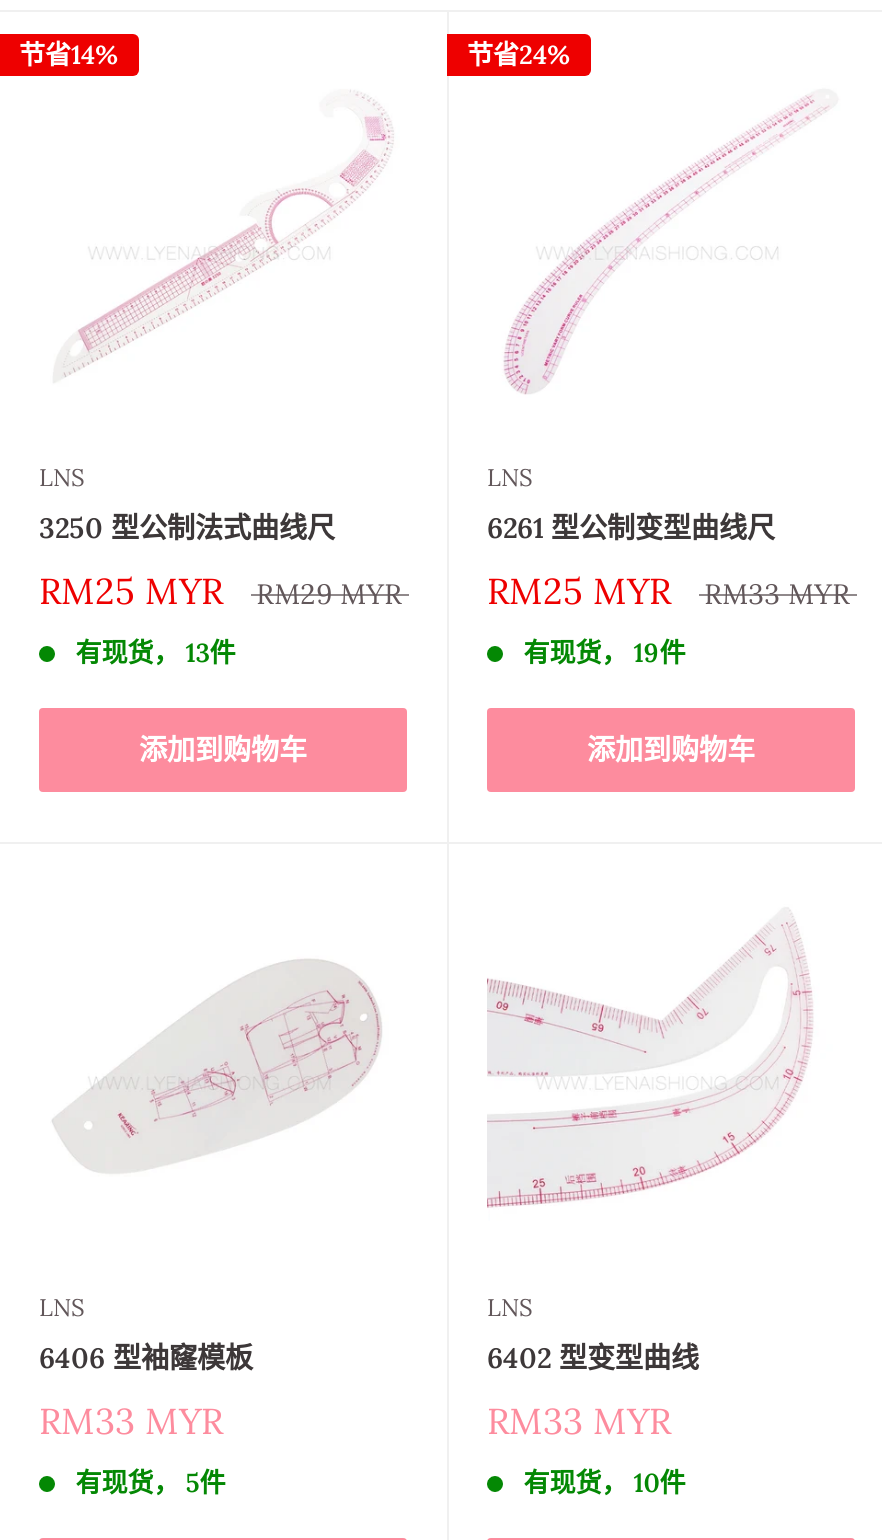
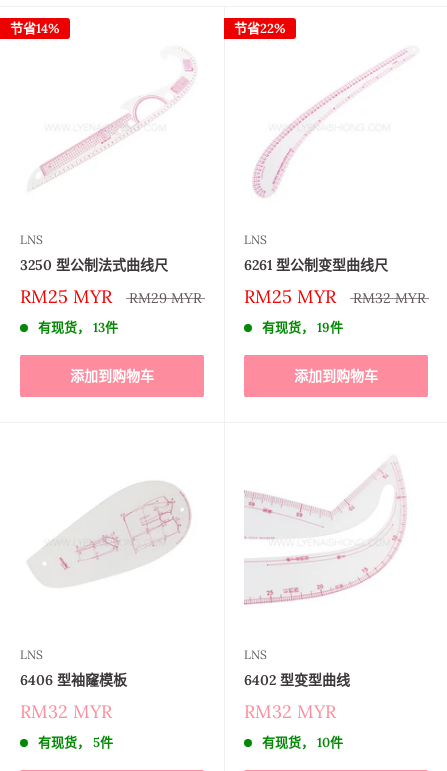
- 节省24%
+ 节省22%

- RM25 MYR RM33 MYR
+ RM25 MYR RM32 MYR

- RM33 MYR
+ RM32 MYR

- RM33 MYR
+ RM32 MYR
